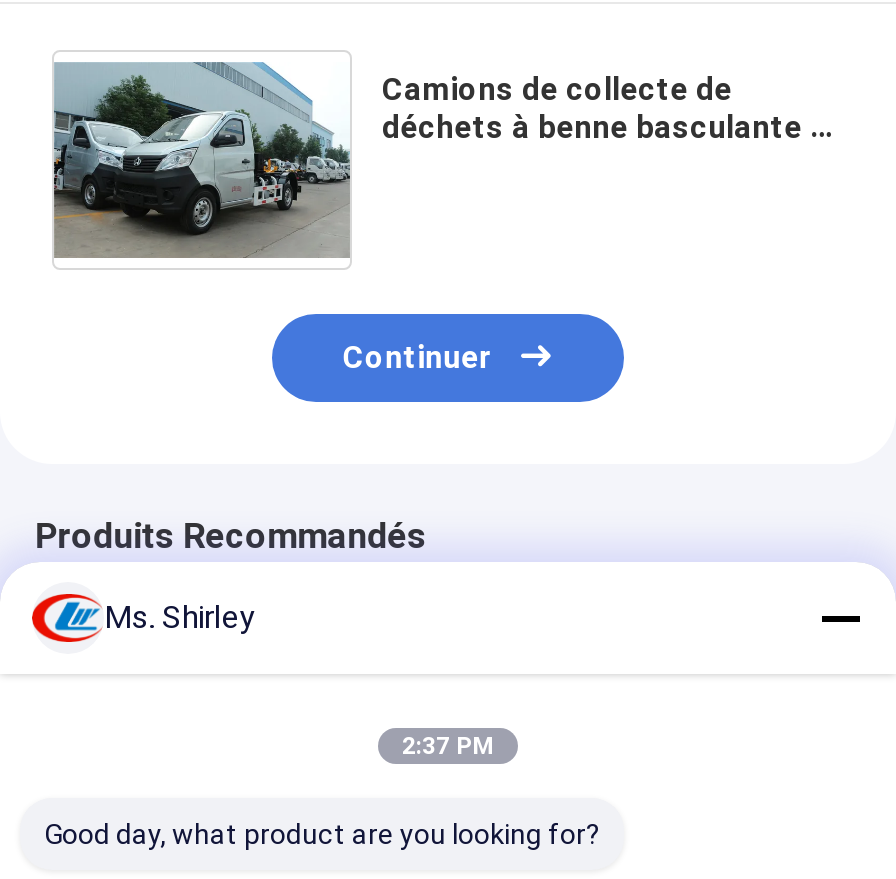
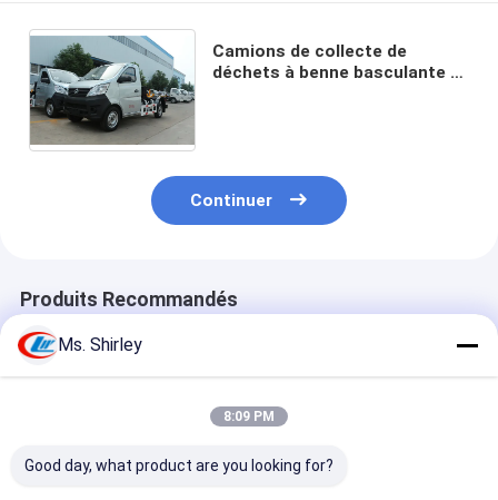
- 2:37 PM
+ 8:09 PM
